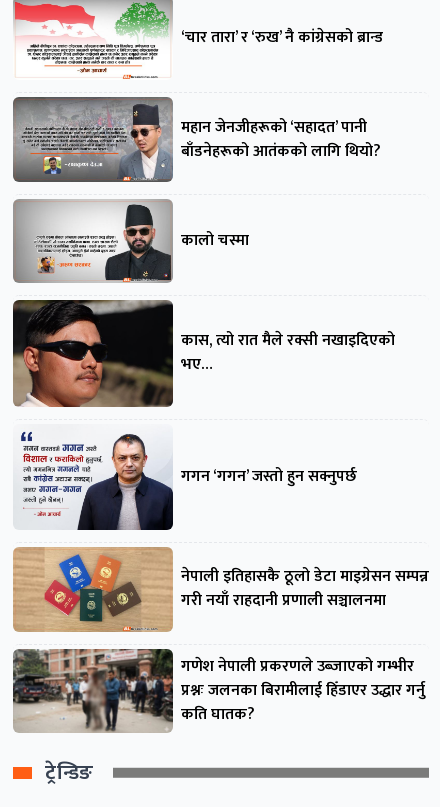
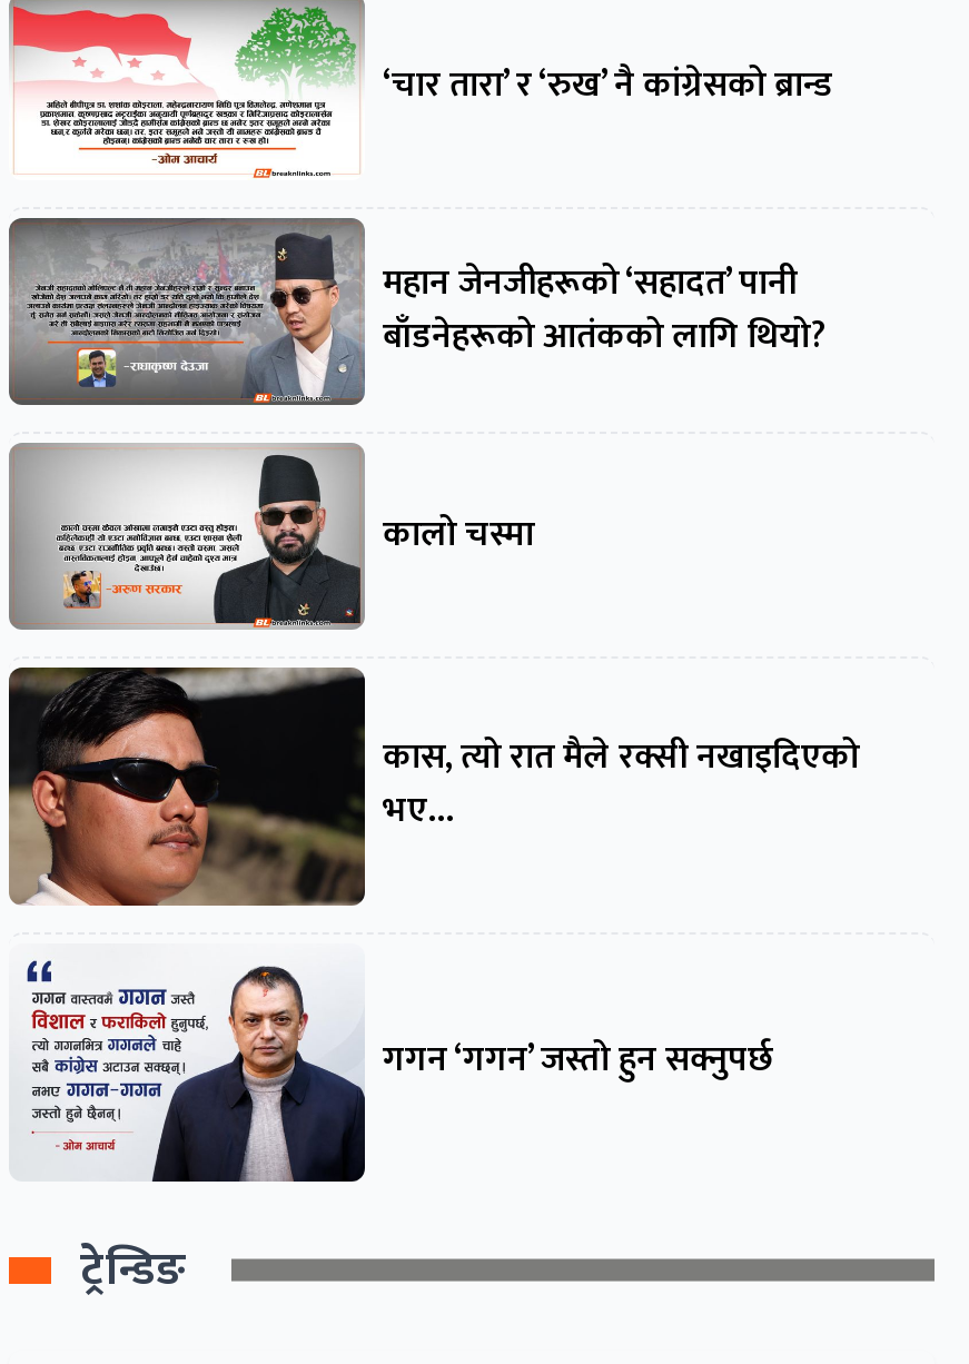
- [image]
- नेपाली इतिहासकै ठूलो डेटा माइग्रेसन सम्पन्न
- गरी नयाँ राहदानी प्रणाली सञ्चालनमा
- गणेश नेपाली प्रकरणले उब्जाएको गम्भीर
- प्रश्नः जलनका बिरामीलाई हिँडाएर उद्धार गर्नु
- कति घातक?

- [image]
